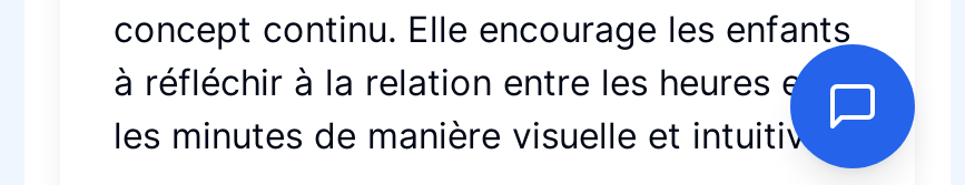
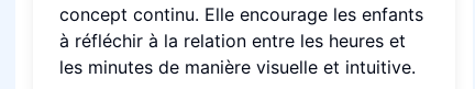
- [image]
